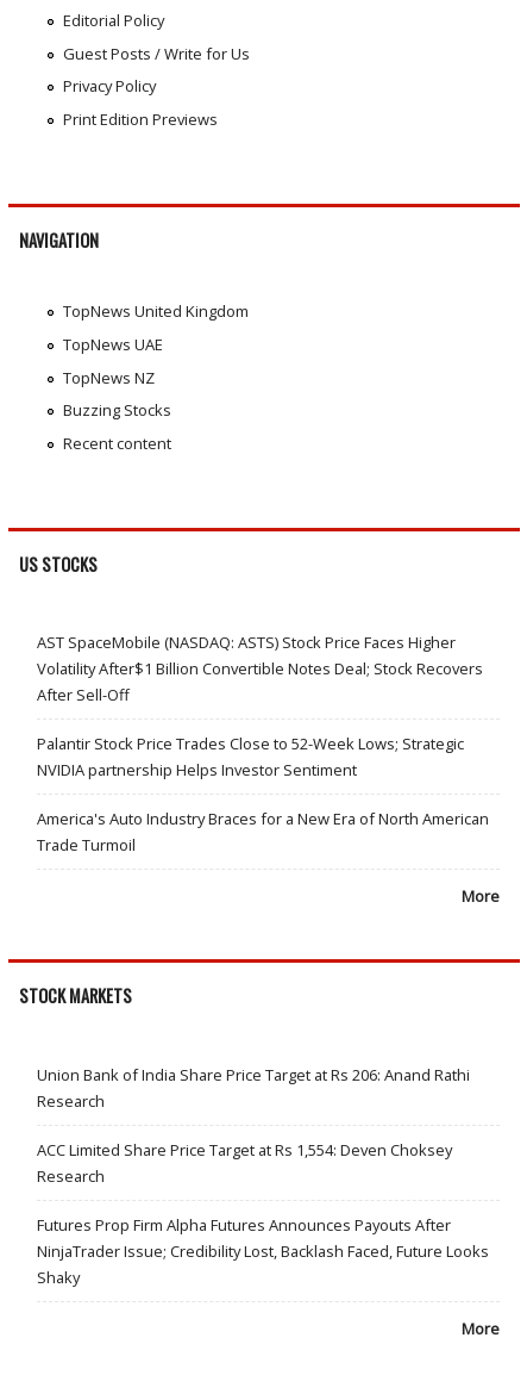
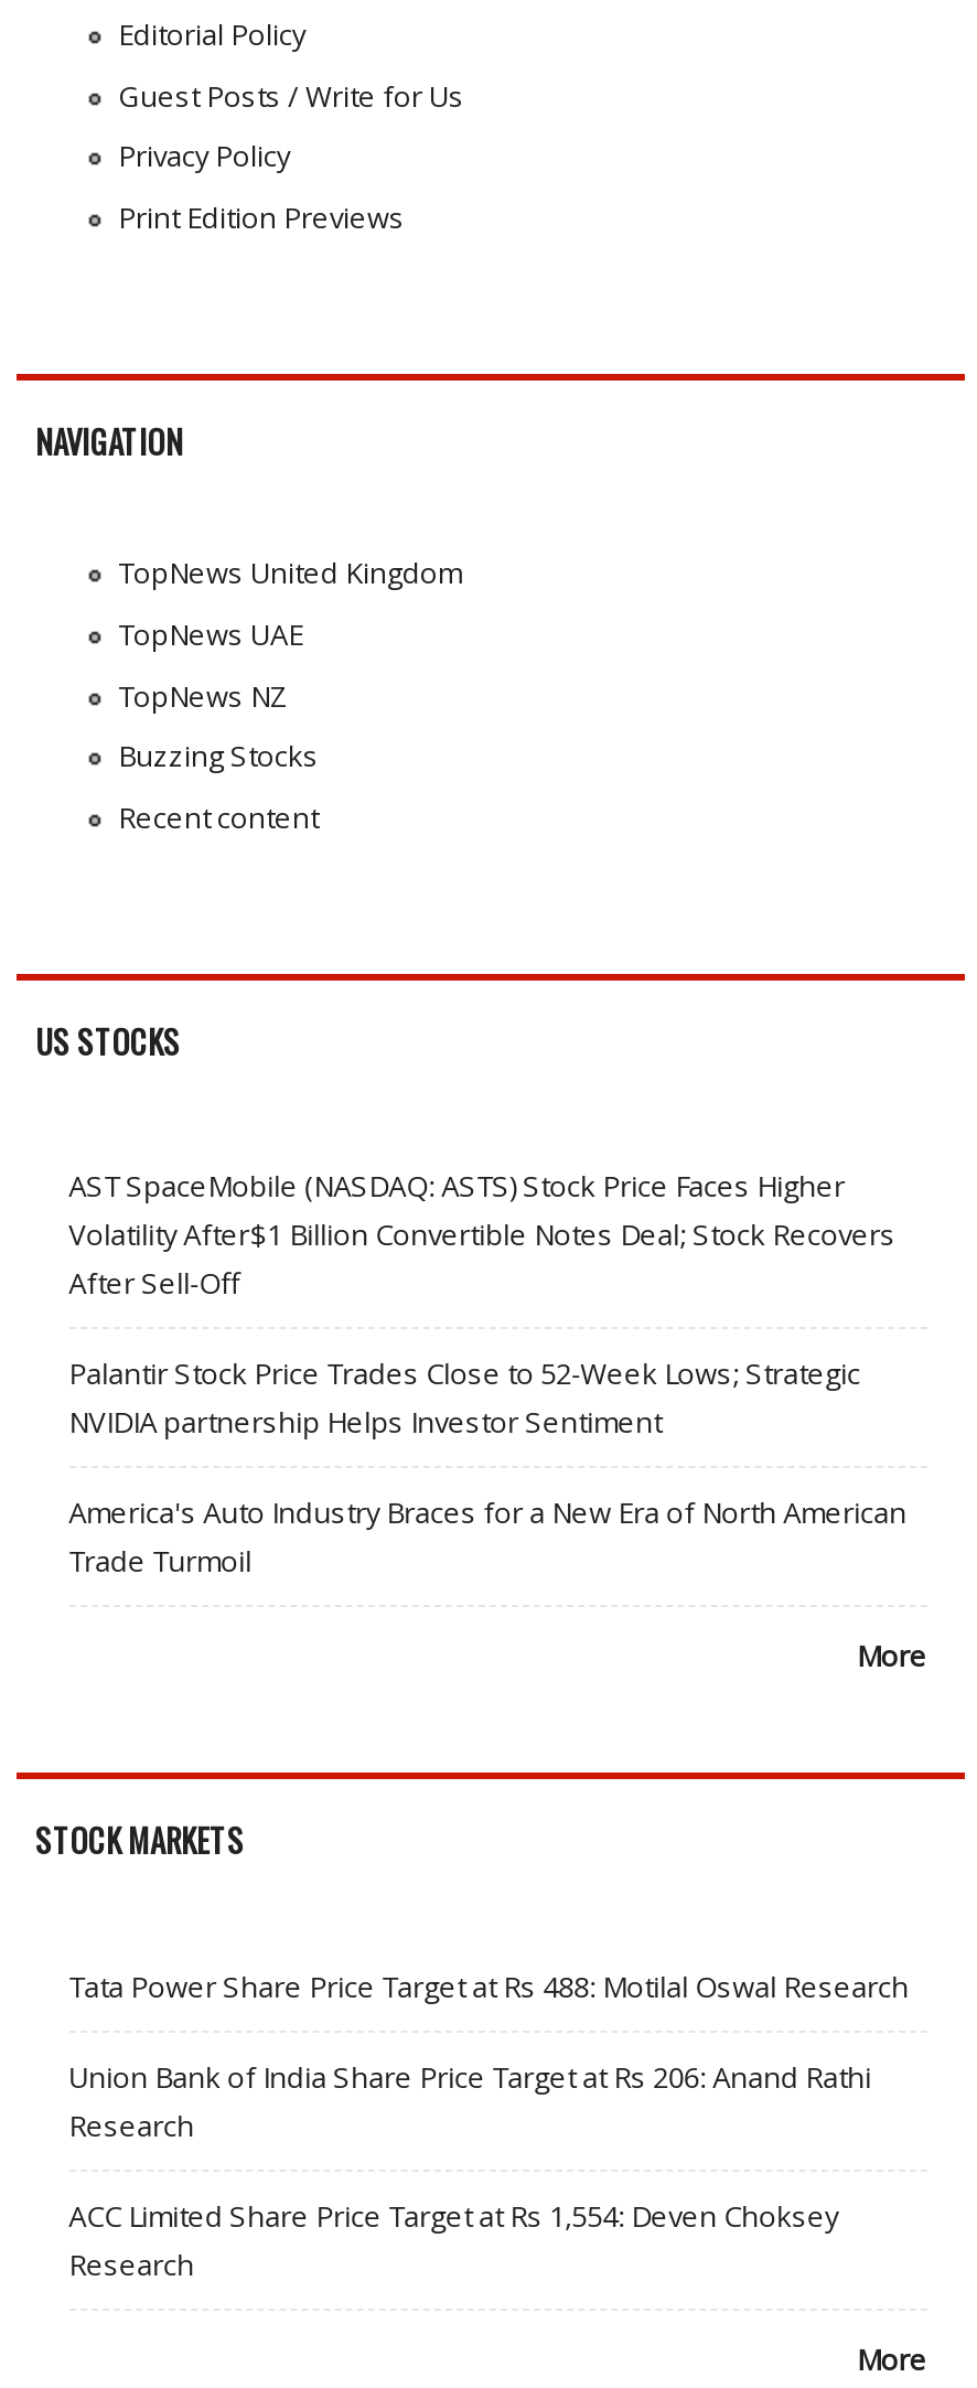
+ Tata Power Share Price Target at Rs 488: Motilal Oswal Research

moved down: Union Bank of India Share Price Target at Rs 206: Anand Rathi | Research | ACC Limited Share Price Target at Rs 1,554: Deven Choksey | Research

- Futures Prop Firm Alpha Futures Announces Payouts After
- NinjaTrader Issue; Credibility Lost, Backlash Faced, Future Looks
- Shaky
